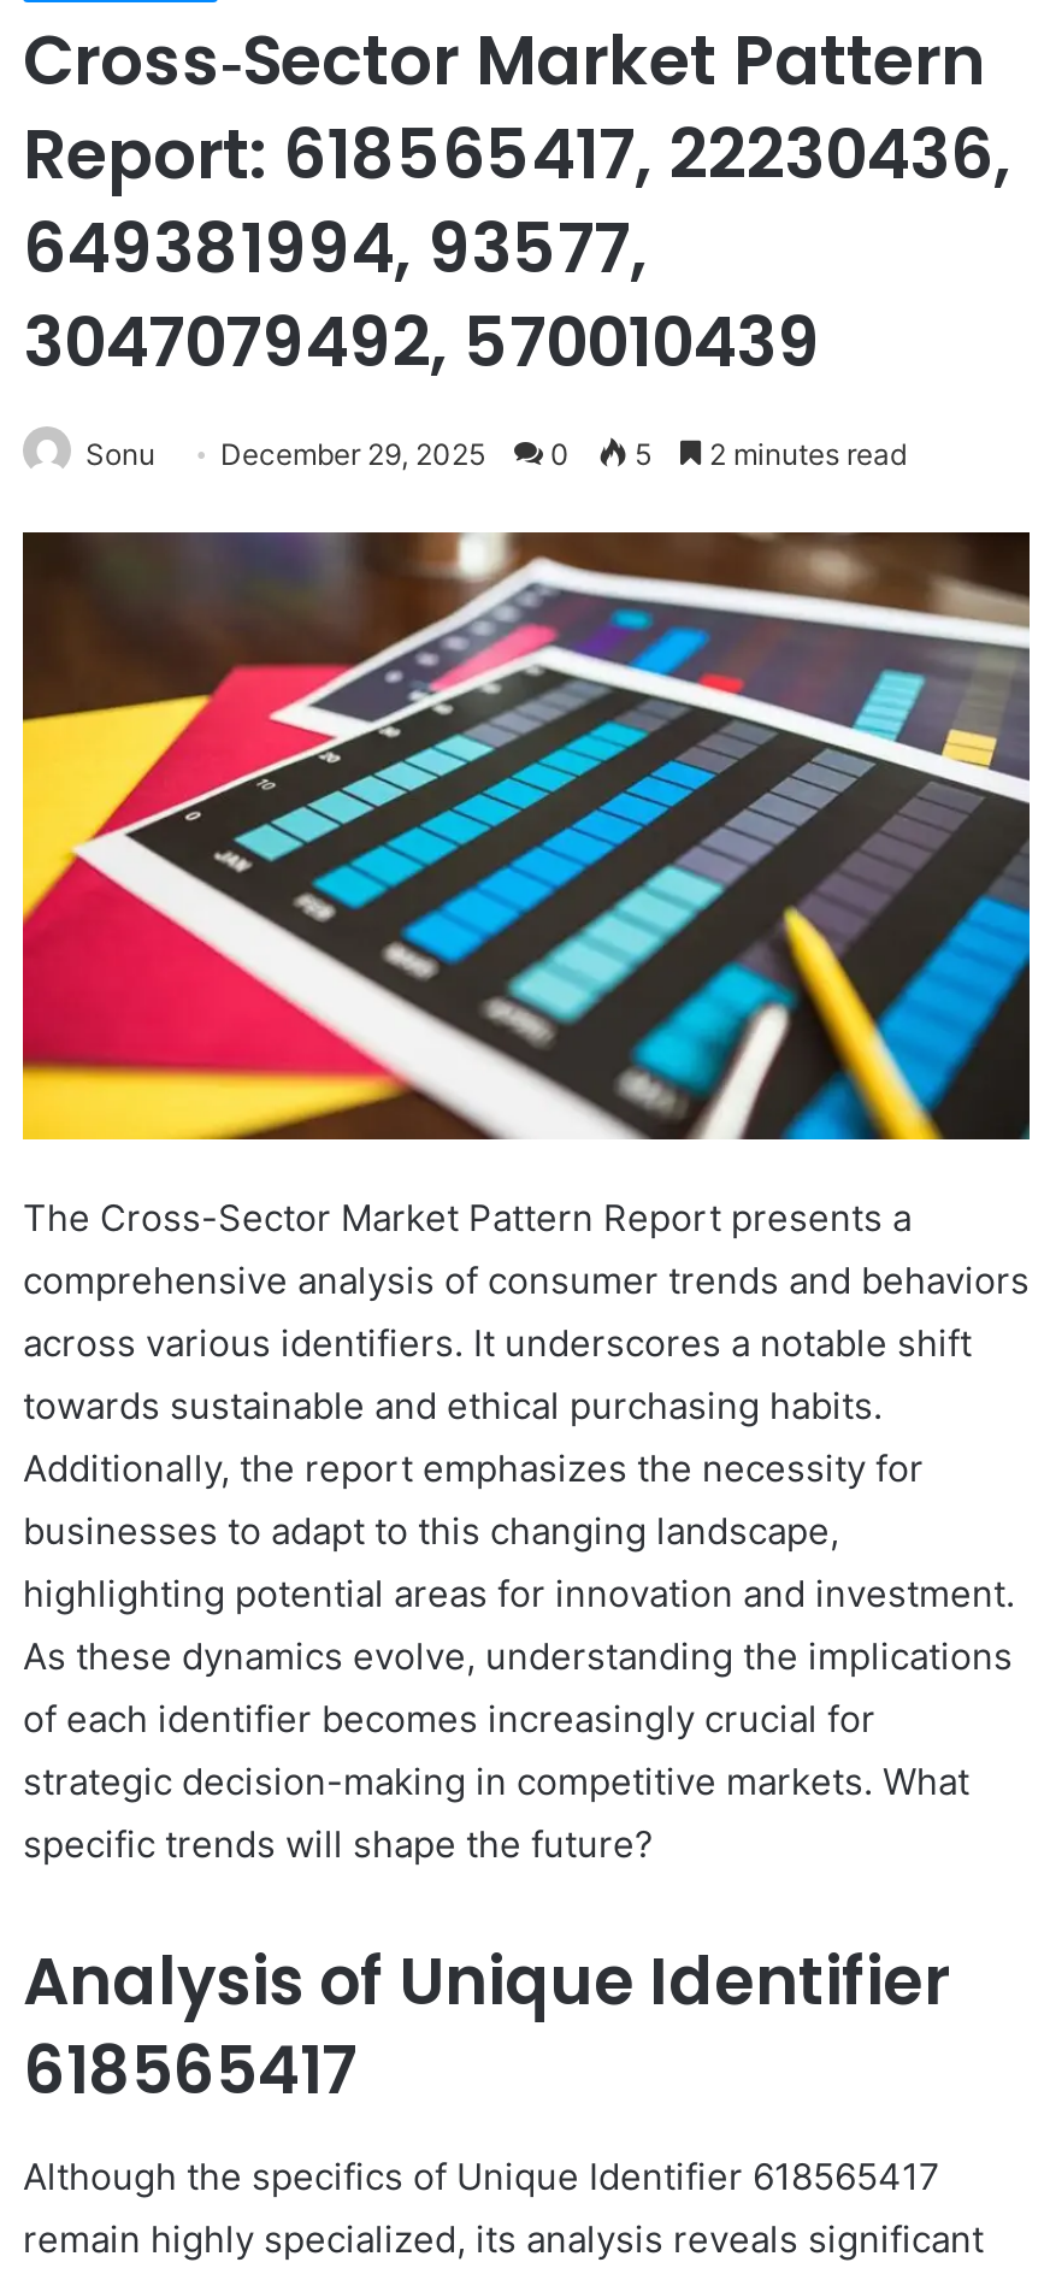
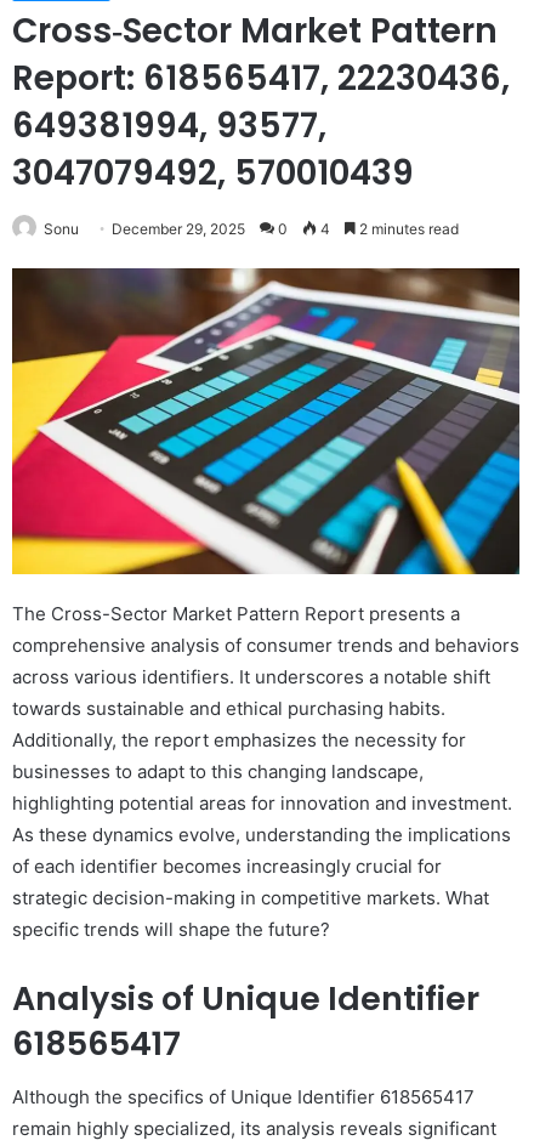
- Sonu December 29, 2025 0 5 2 minutes read
+ Sonu December 29, 2025 0 4 2 minutes read
